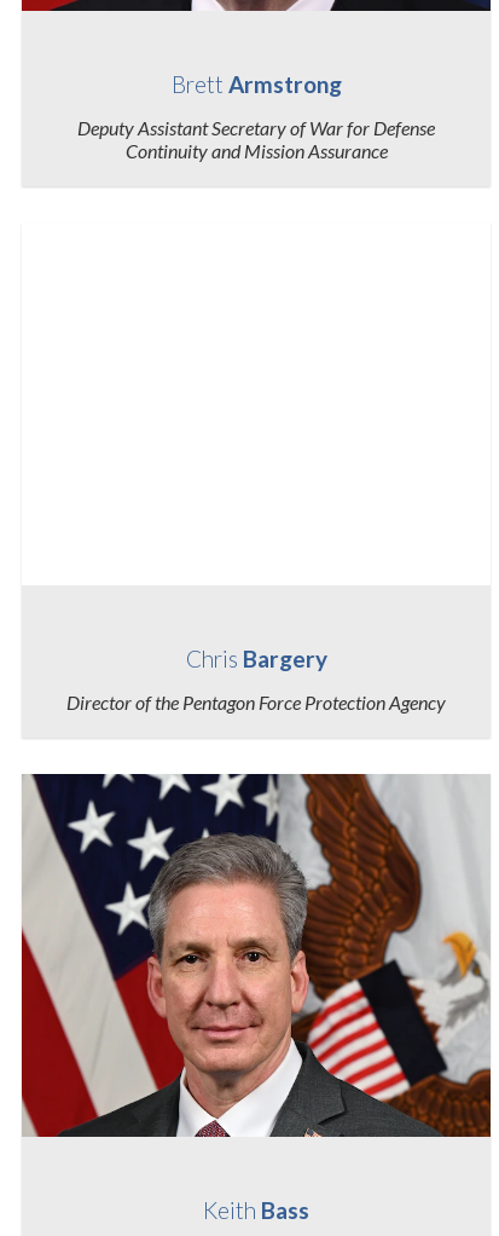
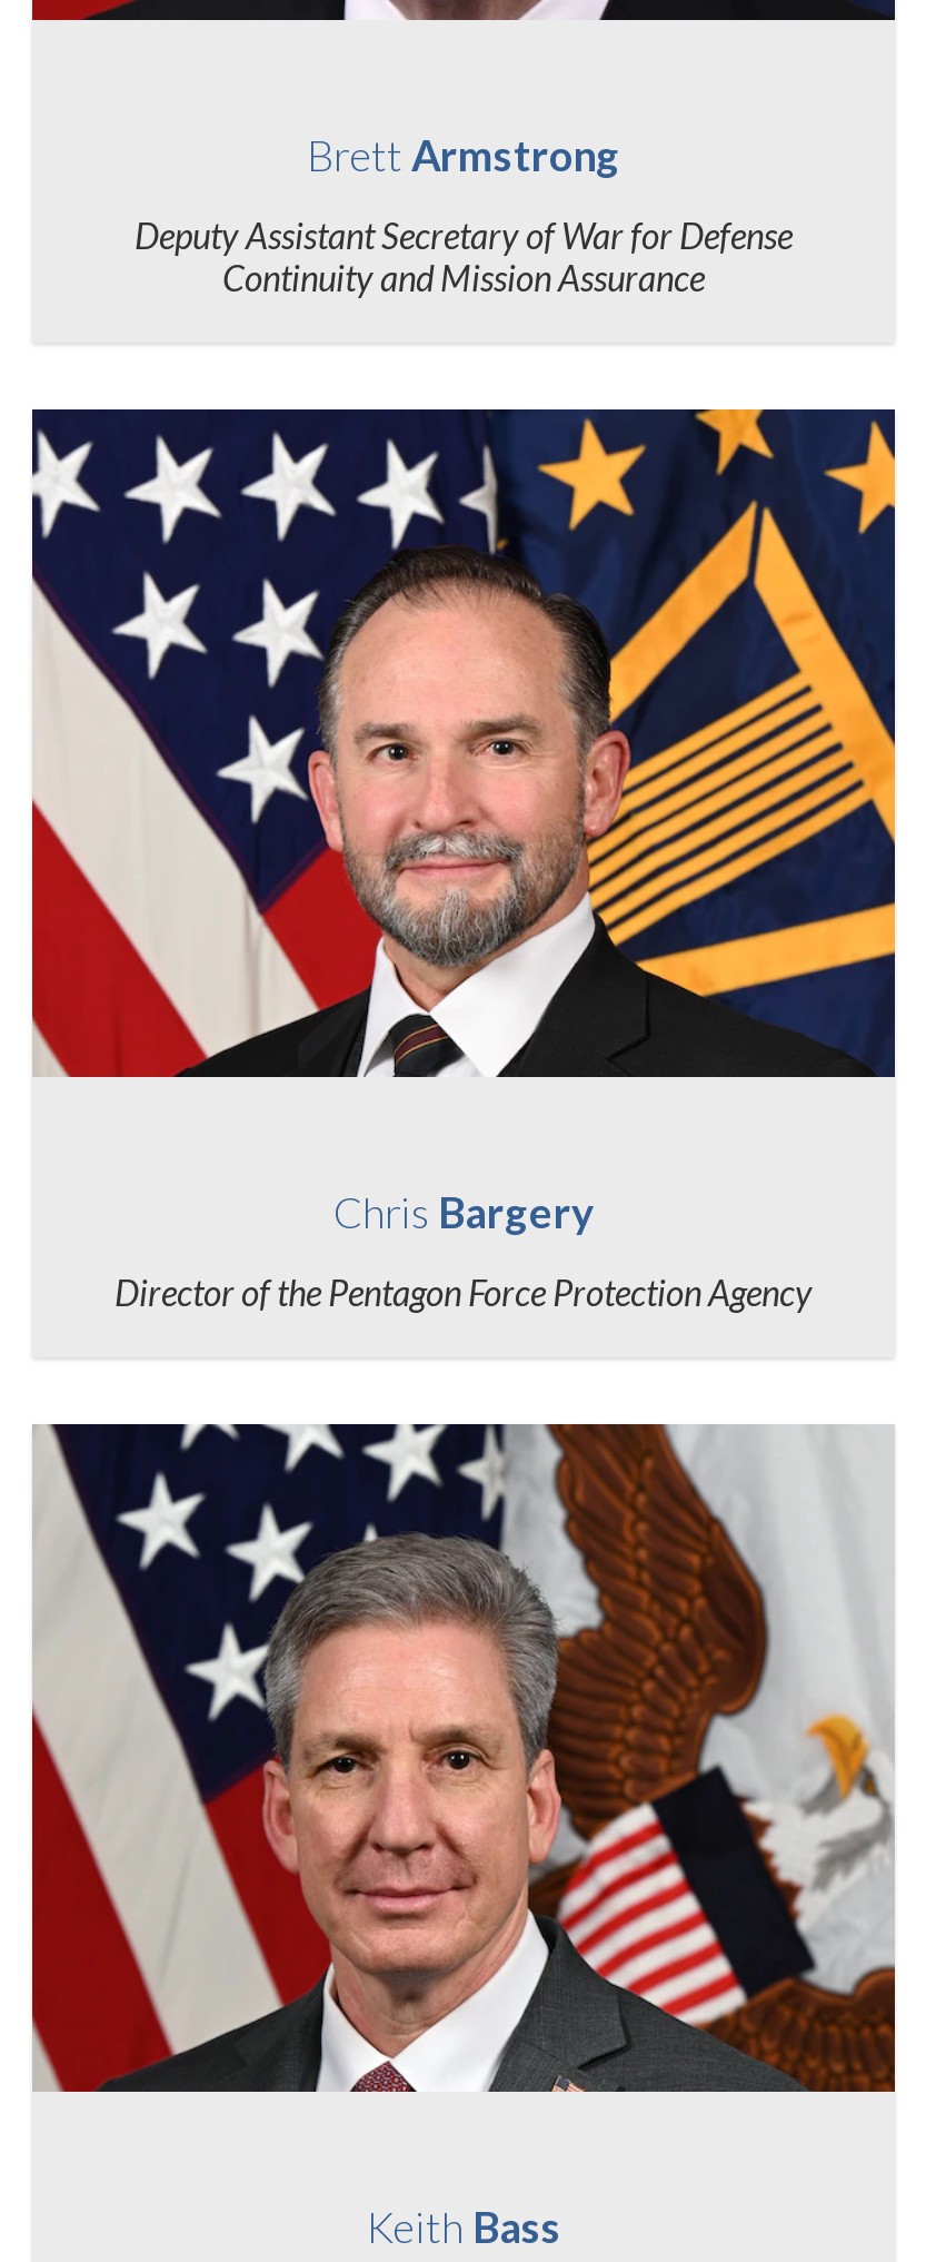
+ [image]
